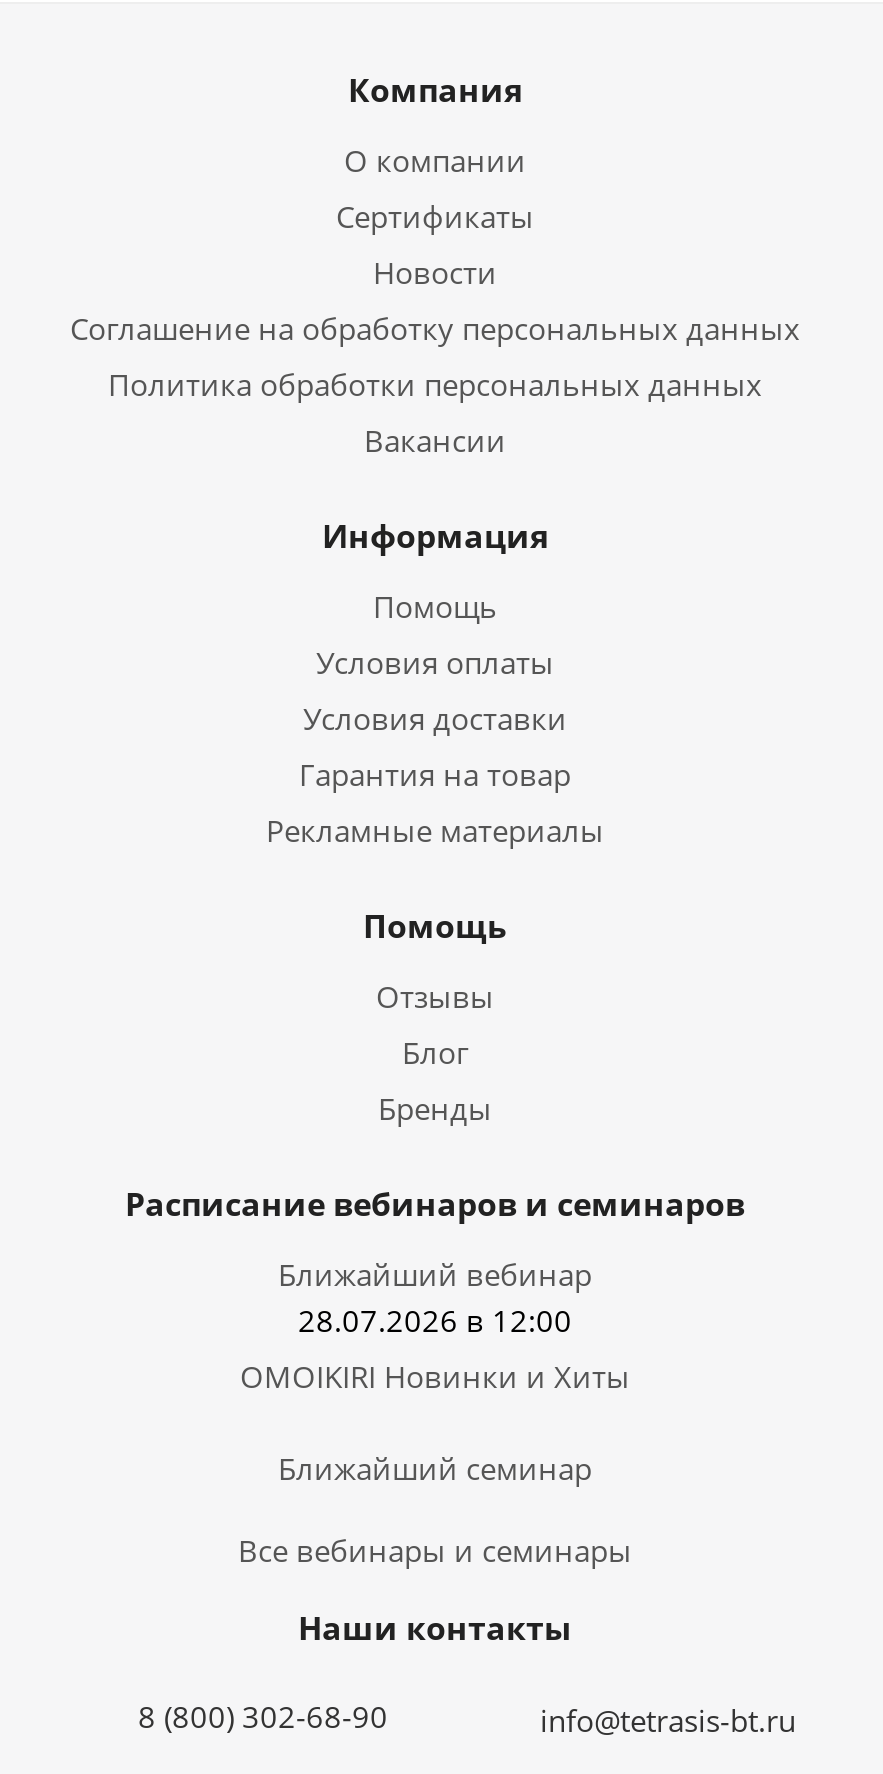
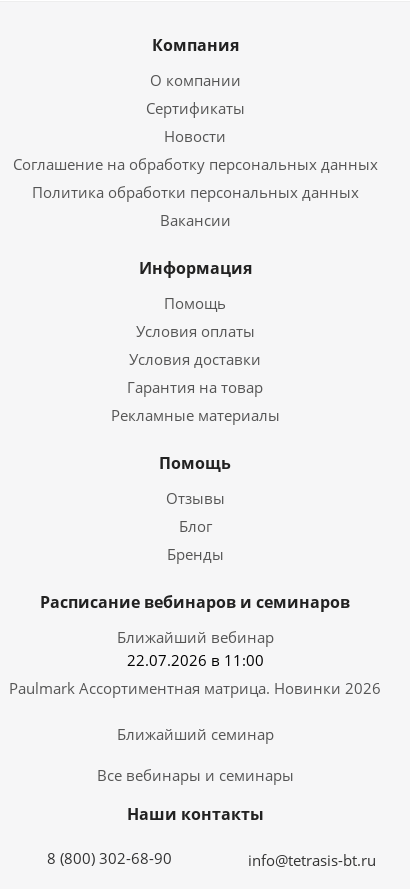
- 28.07.2026 в 12:00
- OMOIKIRI Новинки и Хиты
+ 22.07.2026 в 11:00
+ Paulmark Ассортиментная матрица. Новинки 2026
